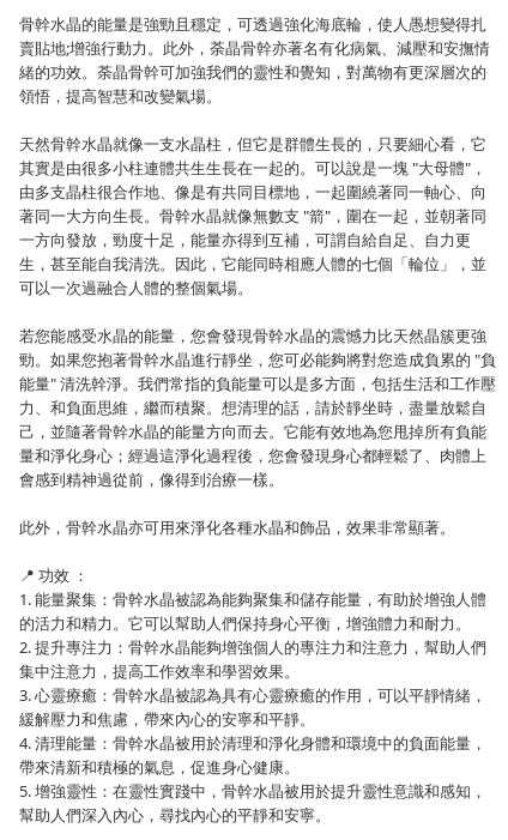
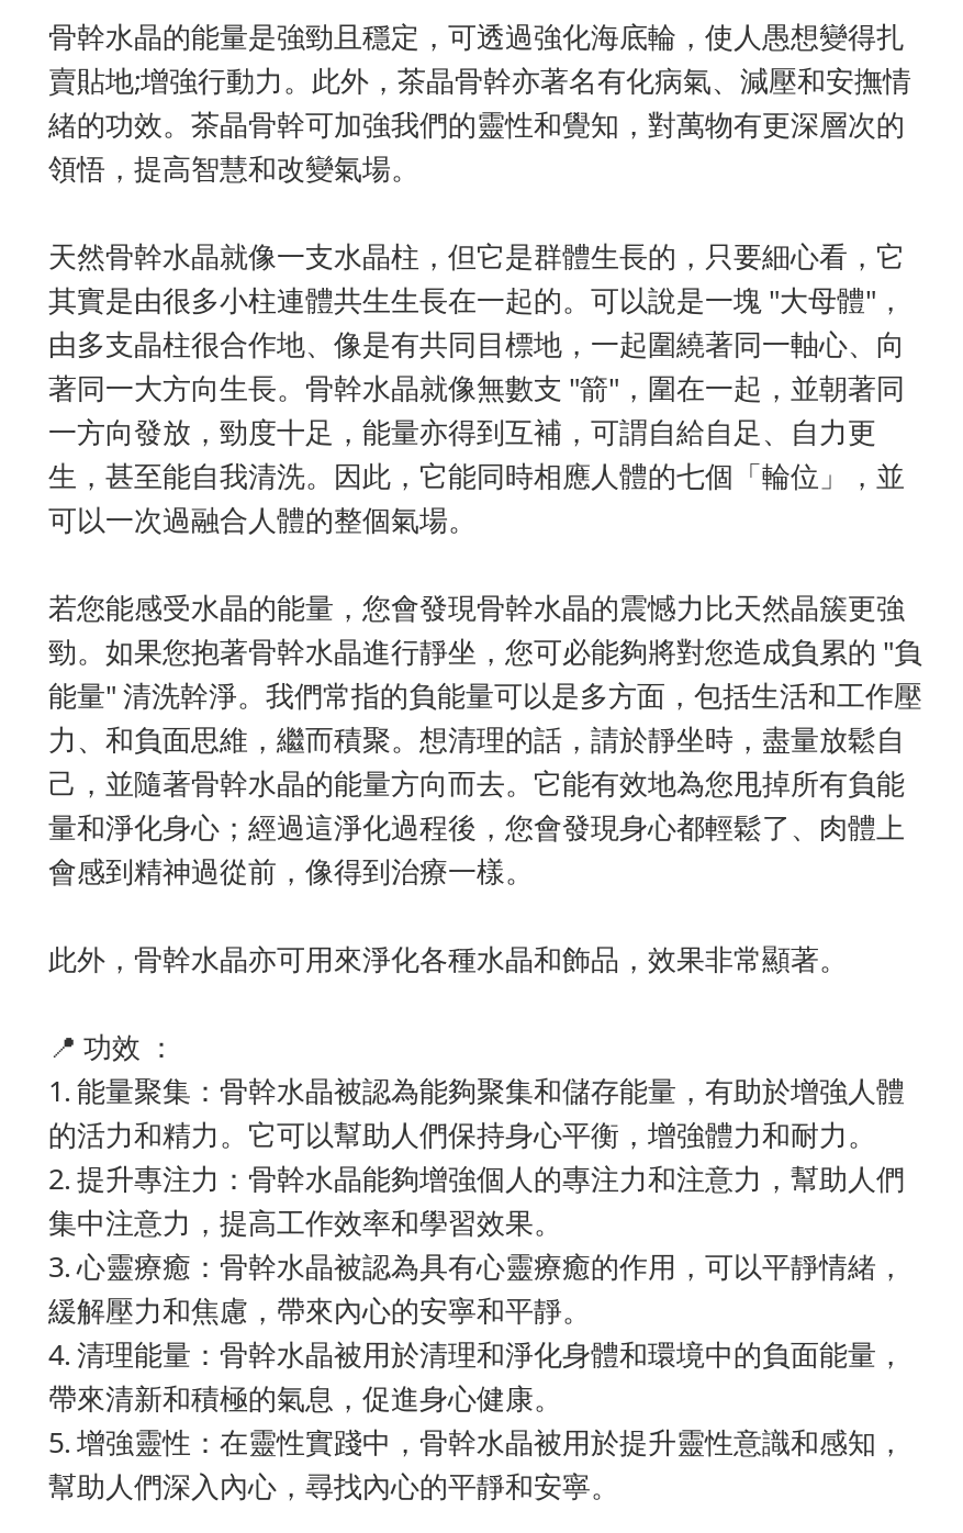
- 賣貼地;增強行動力。此外，荼晶骨幹亦著名有化病氣、減壓和安撫情
+ 賣貼地;增強行動力。此外，茶晶骨幹亦著名有化病氣、減壓和安撫情

- 緒的功效。荼晶骨幹可加強我們的靈性和覺知，對萬物有更深層次的
+ 緒的功效。茶晶骨幹可加強我們的靈性和覺知，對萬物有更深層次的
